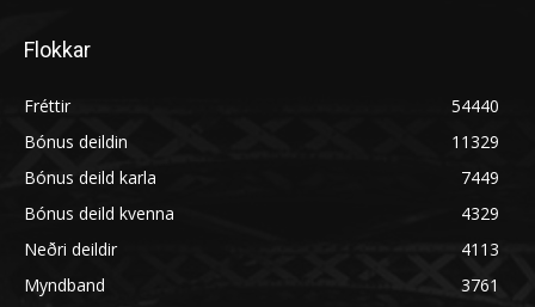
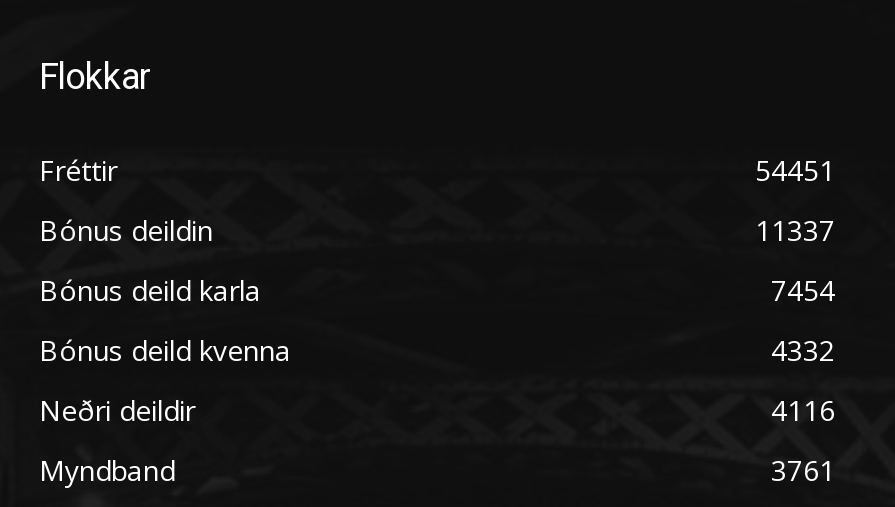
- 54440
+ 54451

- 11329
+ 11337

- 7449
+ 7454

- 4329
+ 4332

- 4113
+ 4116
